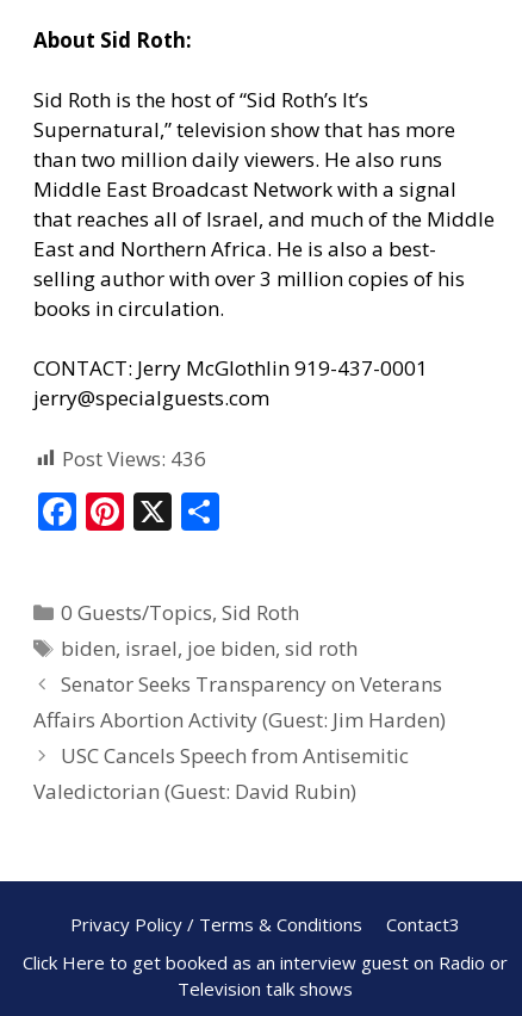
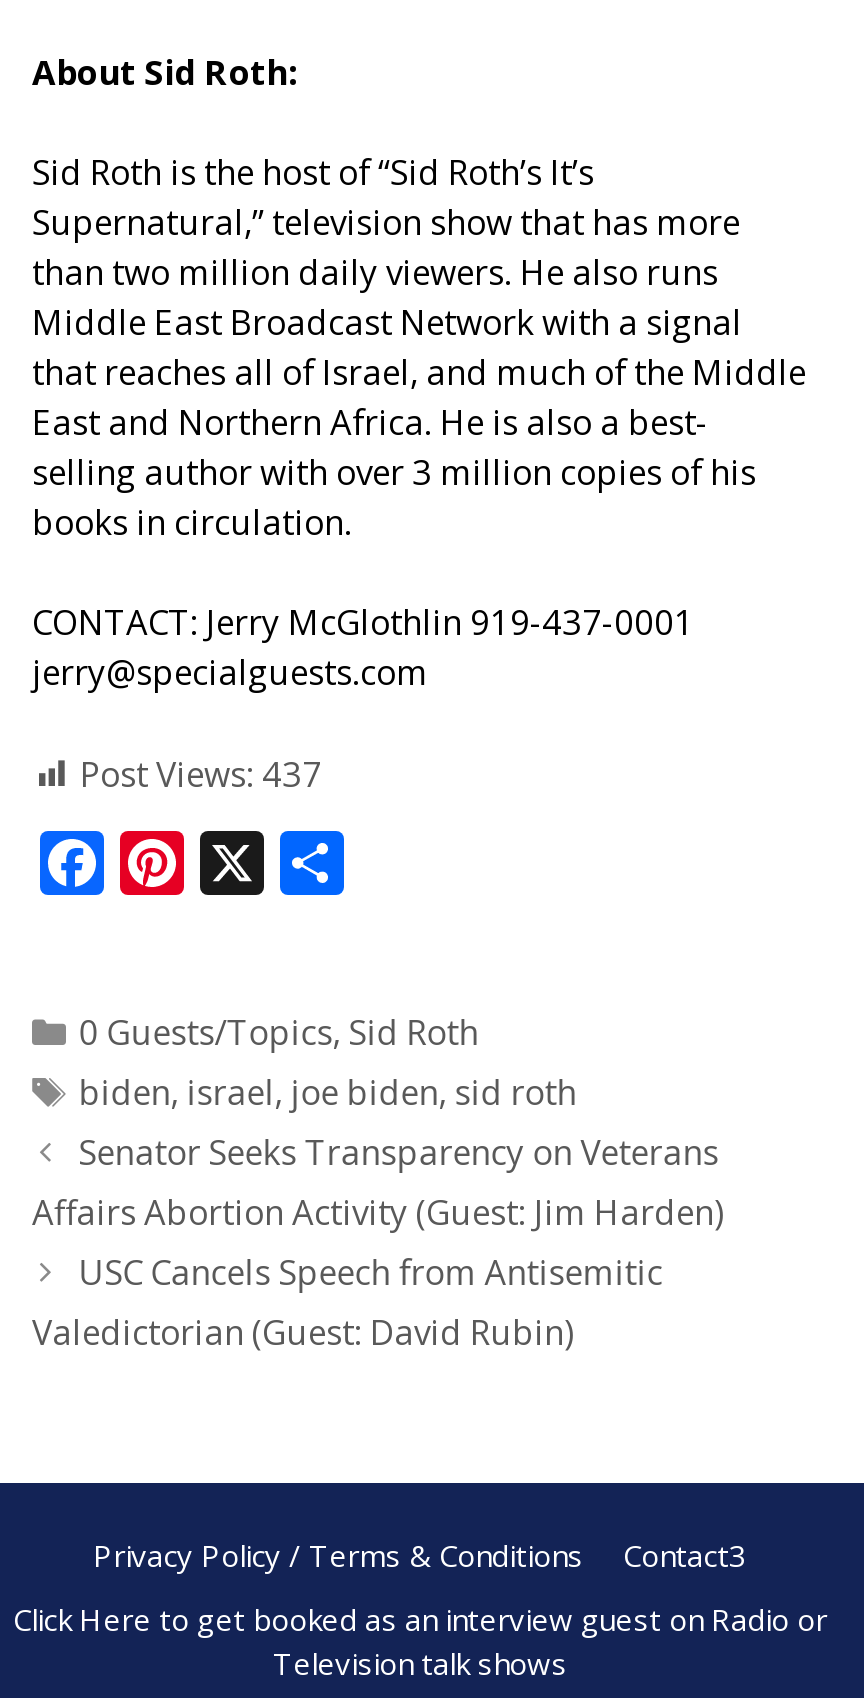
- Post Views: 436
+ Post Views: 437
